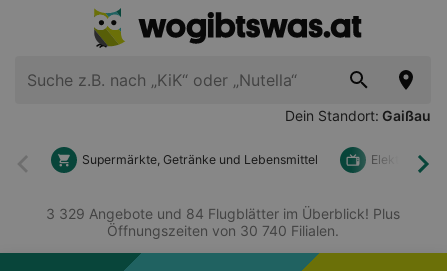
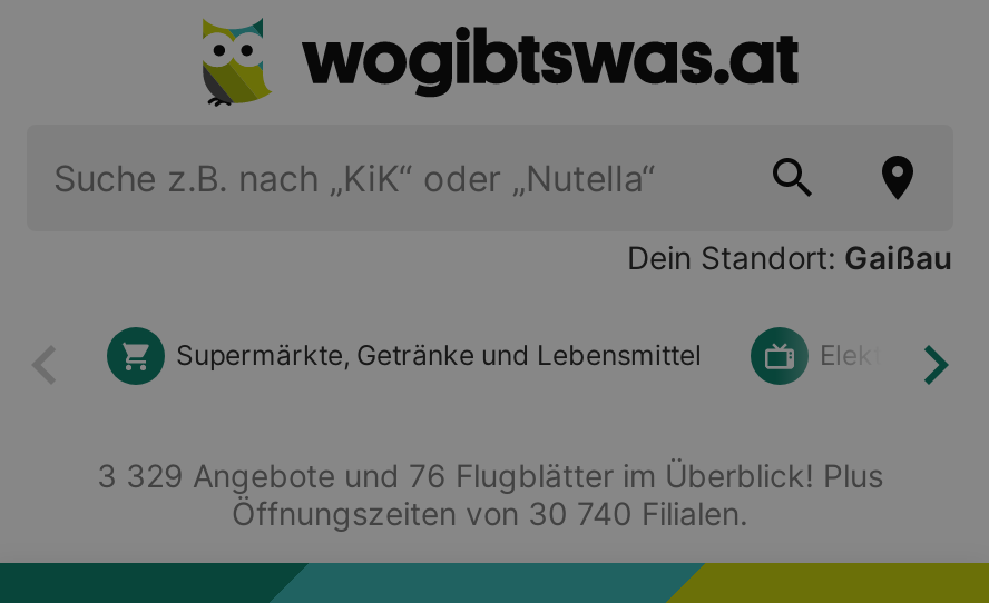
- 3 329 Angebote und 84 Flugblätter im Überblick! Plus
+ 3 329 Angebote und 76 Flugblätter im Überblick! Plus
